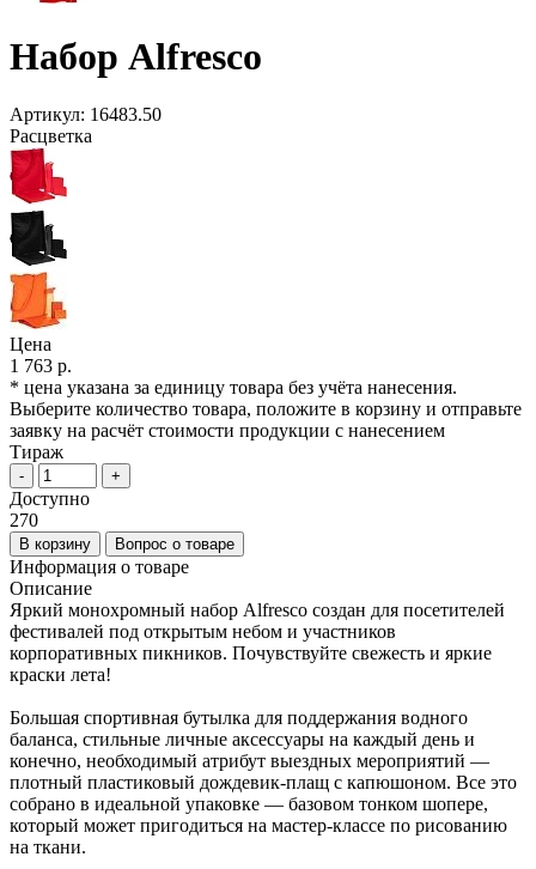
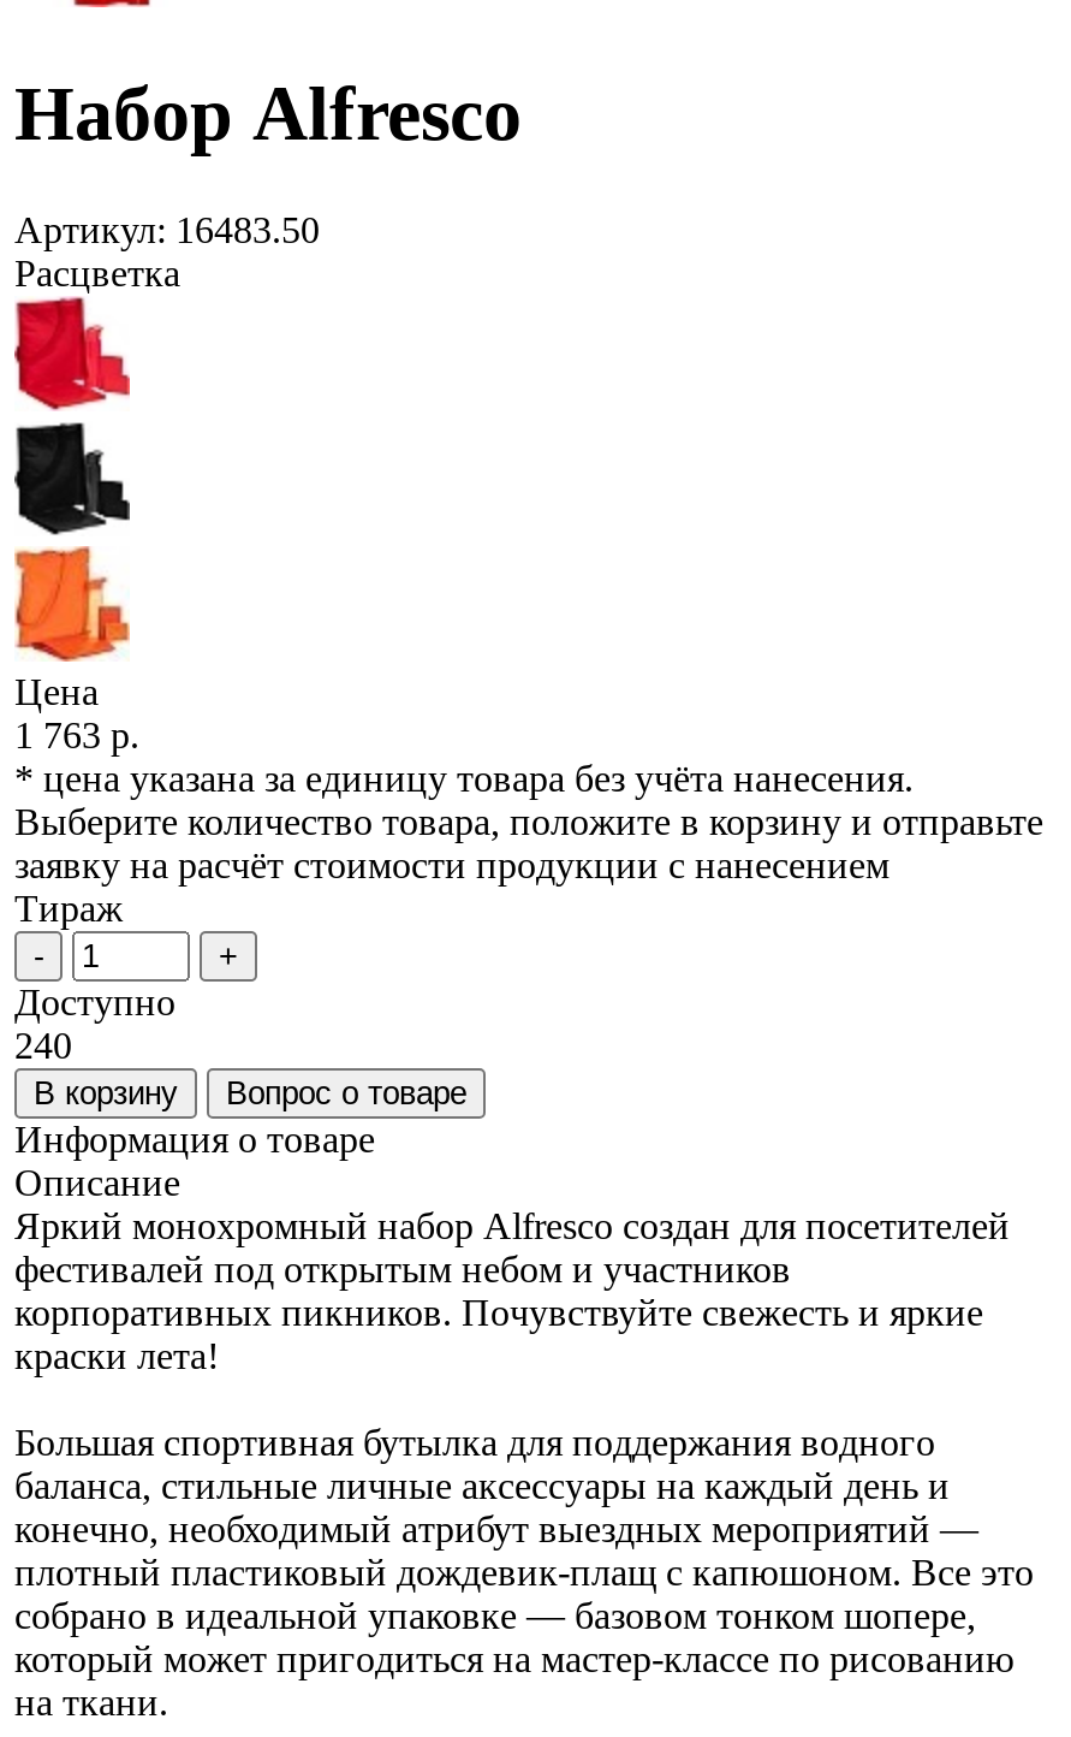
- 270
+ 240
